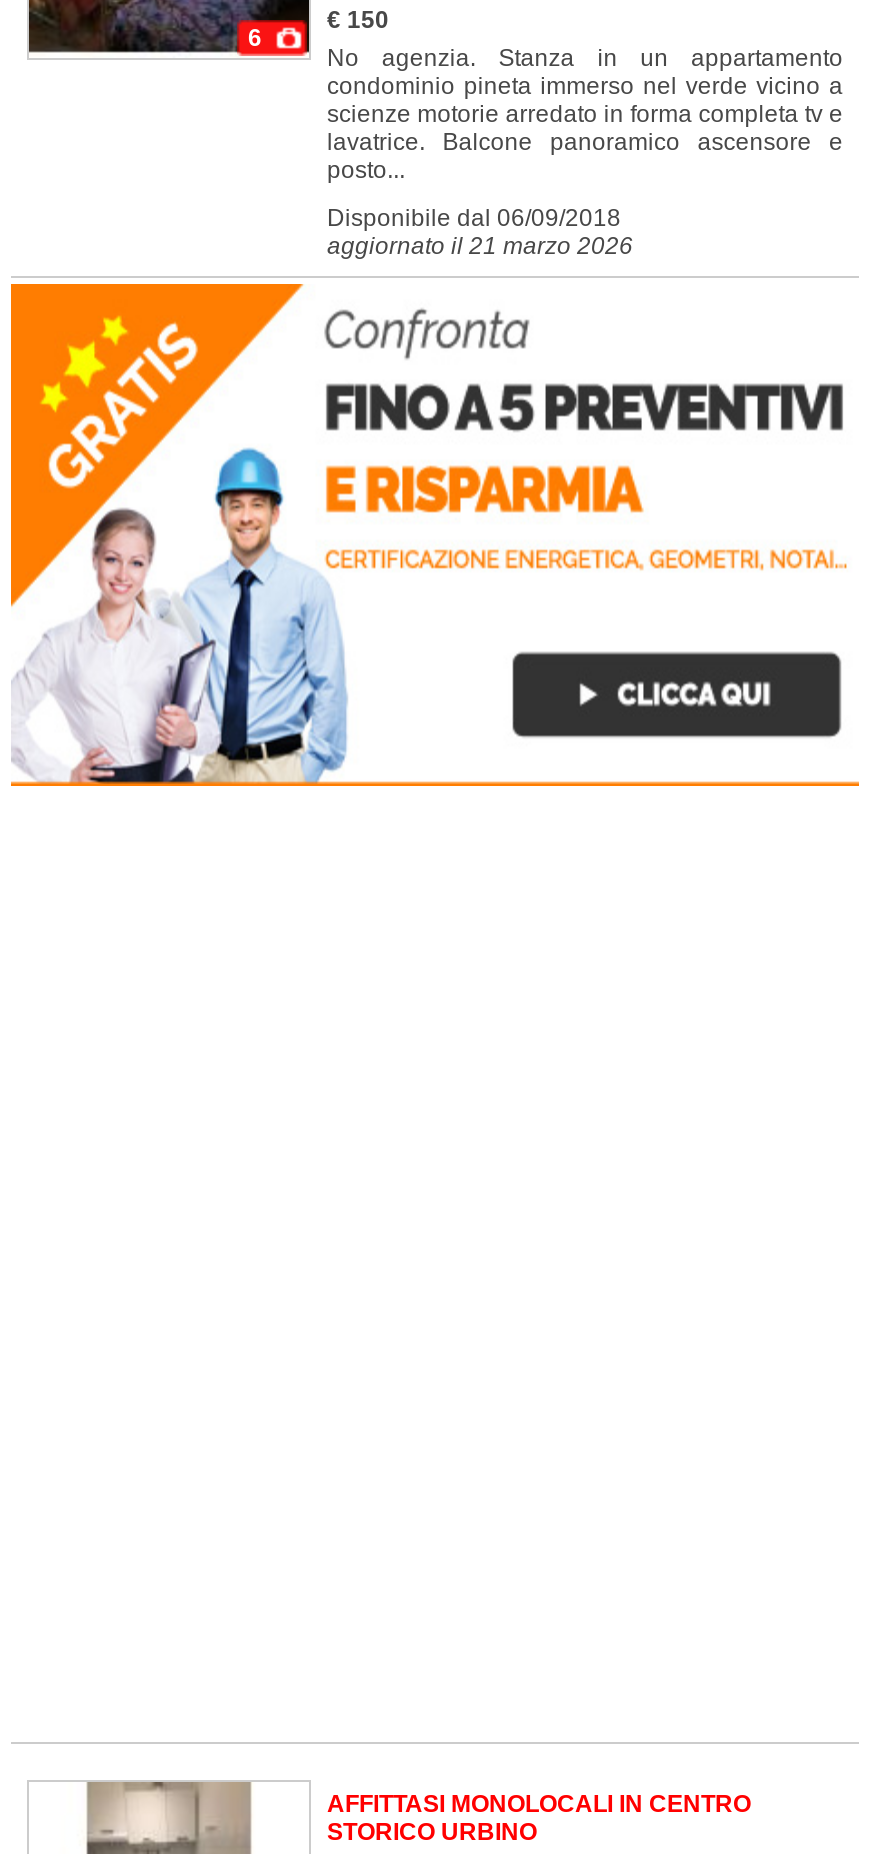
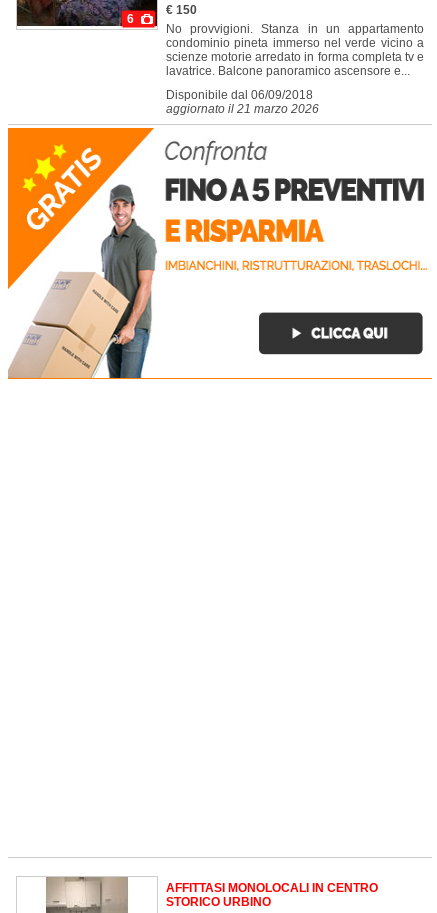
- No agenzia. Stanza in un appartamento
+ No provvigioni. Stanza in un appartamento

- lavatrice. Balcone panoramico ascensore e
- posto...
+ lavatrice. Balcone panoramico ascensore e...

- [image]
+ [image]
